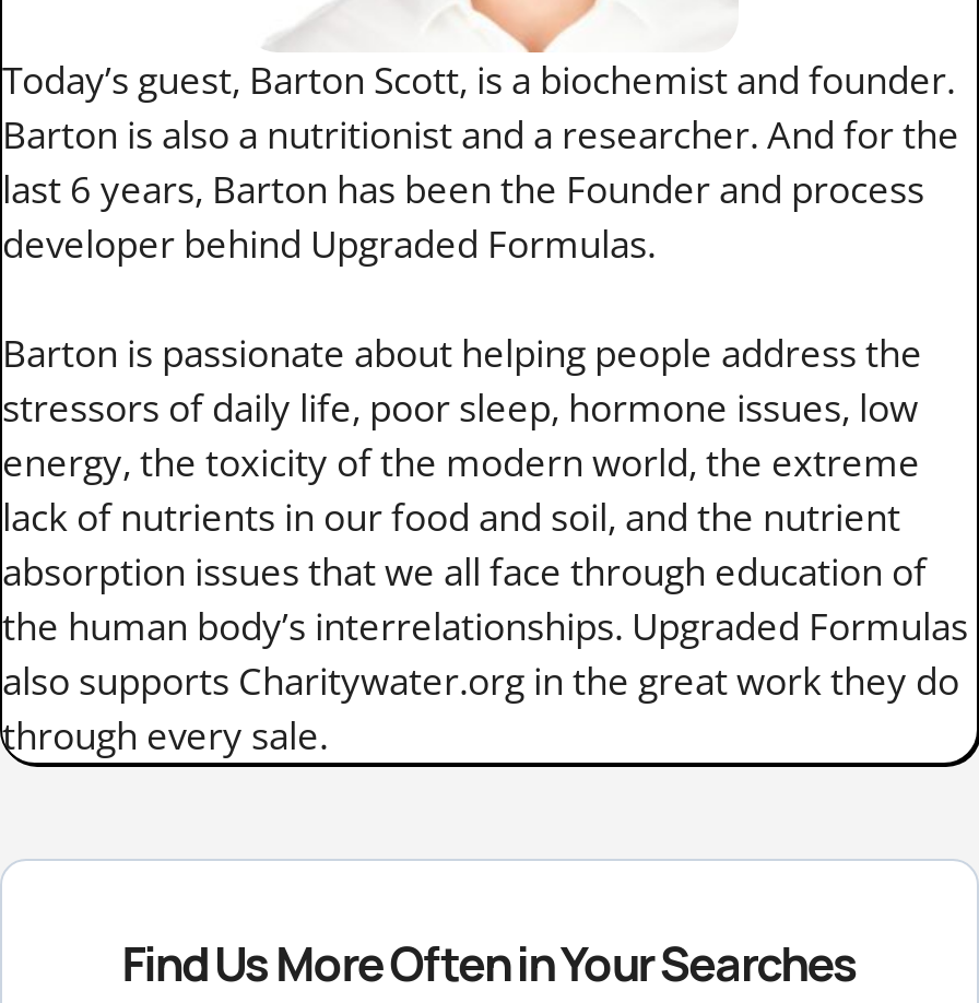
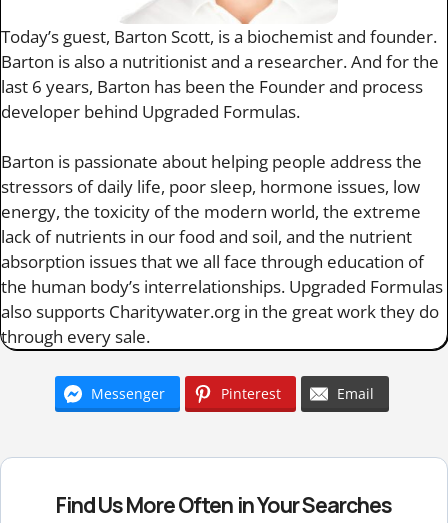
+ Messenger
+ Pinterest
+ Email
